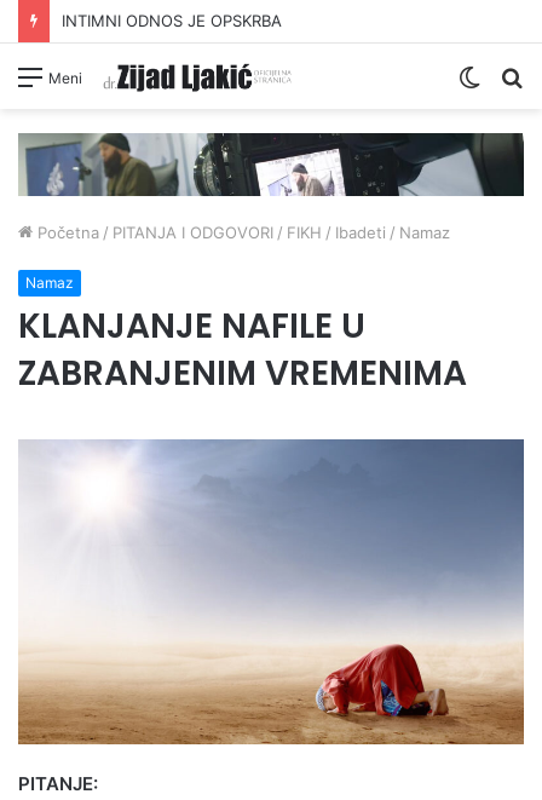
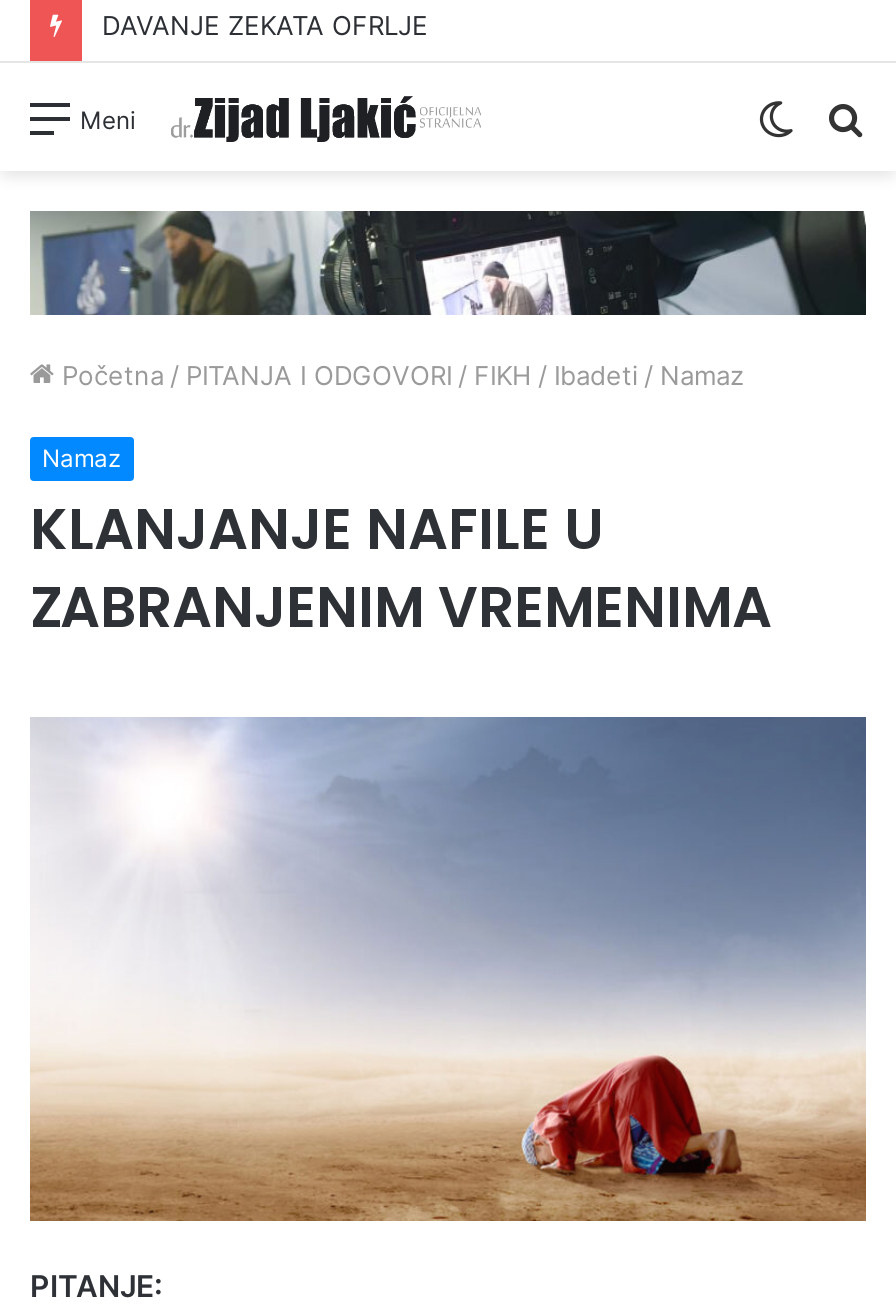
- INTIMNI ODNOS JE OPSKRBA
+ DAVANJE ZEKATA OFRLJE
